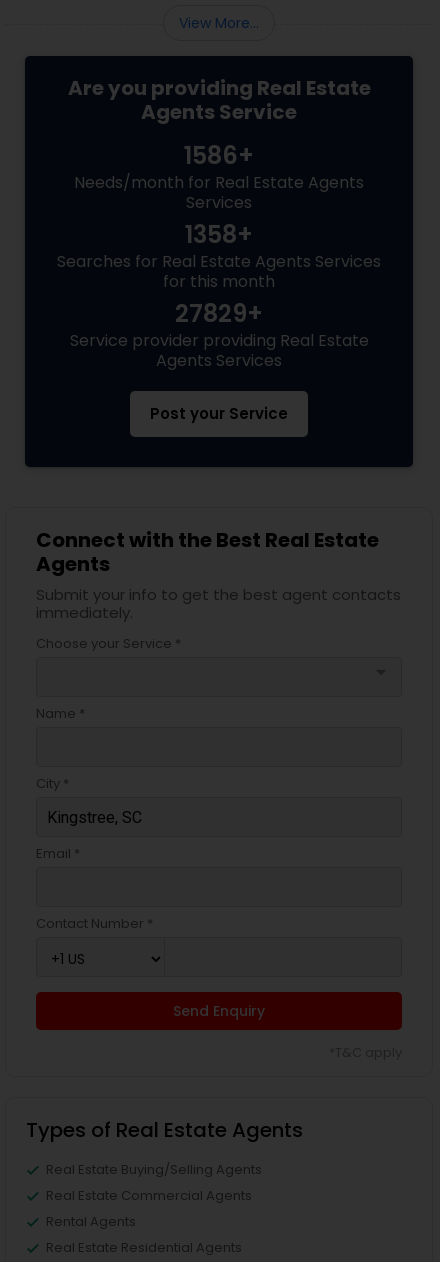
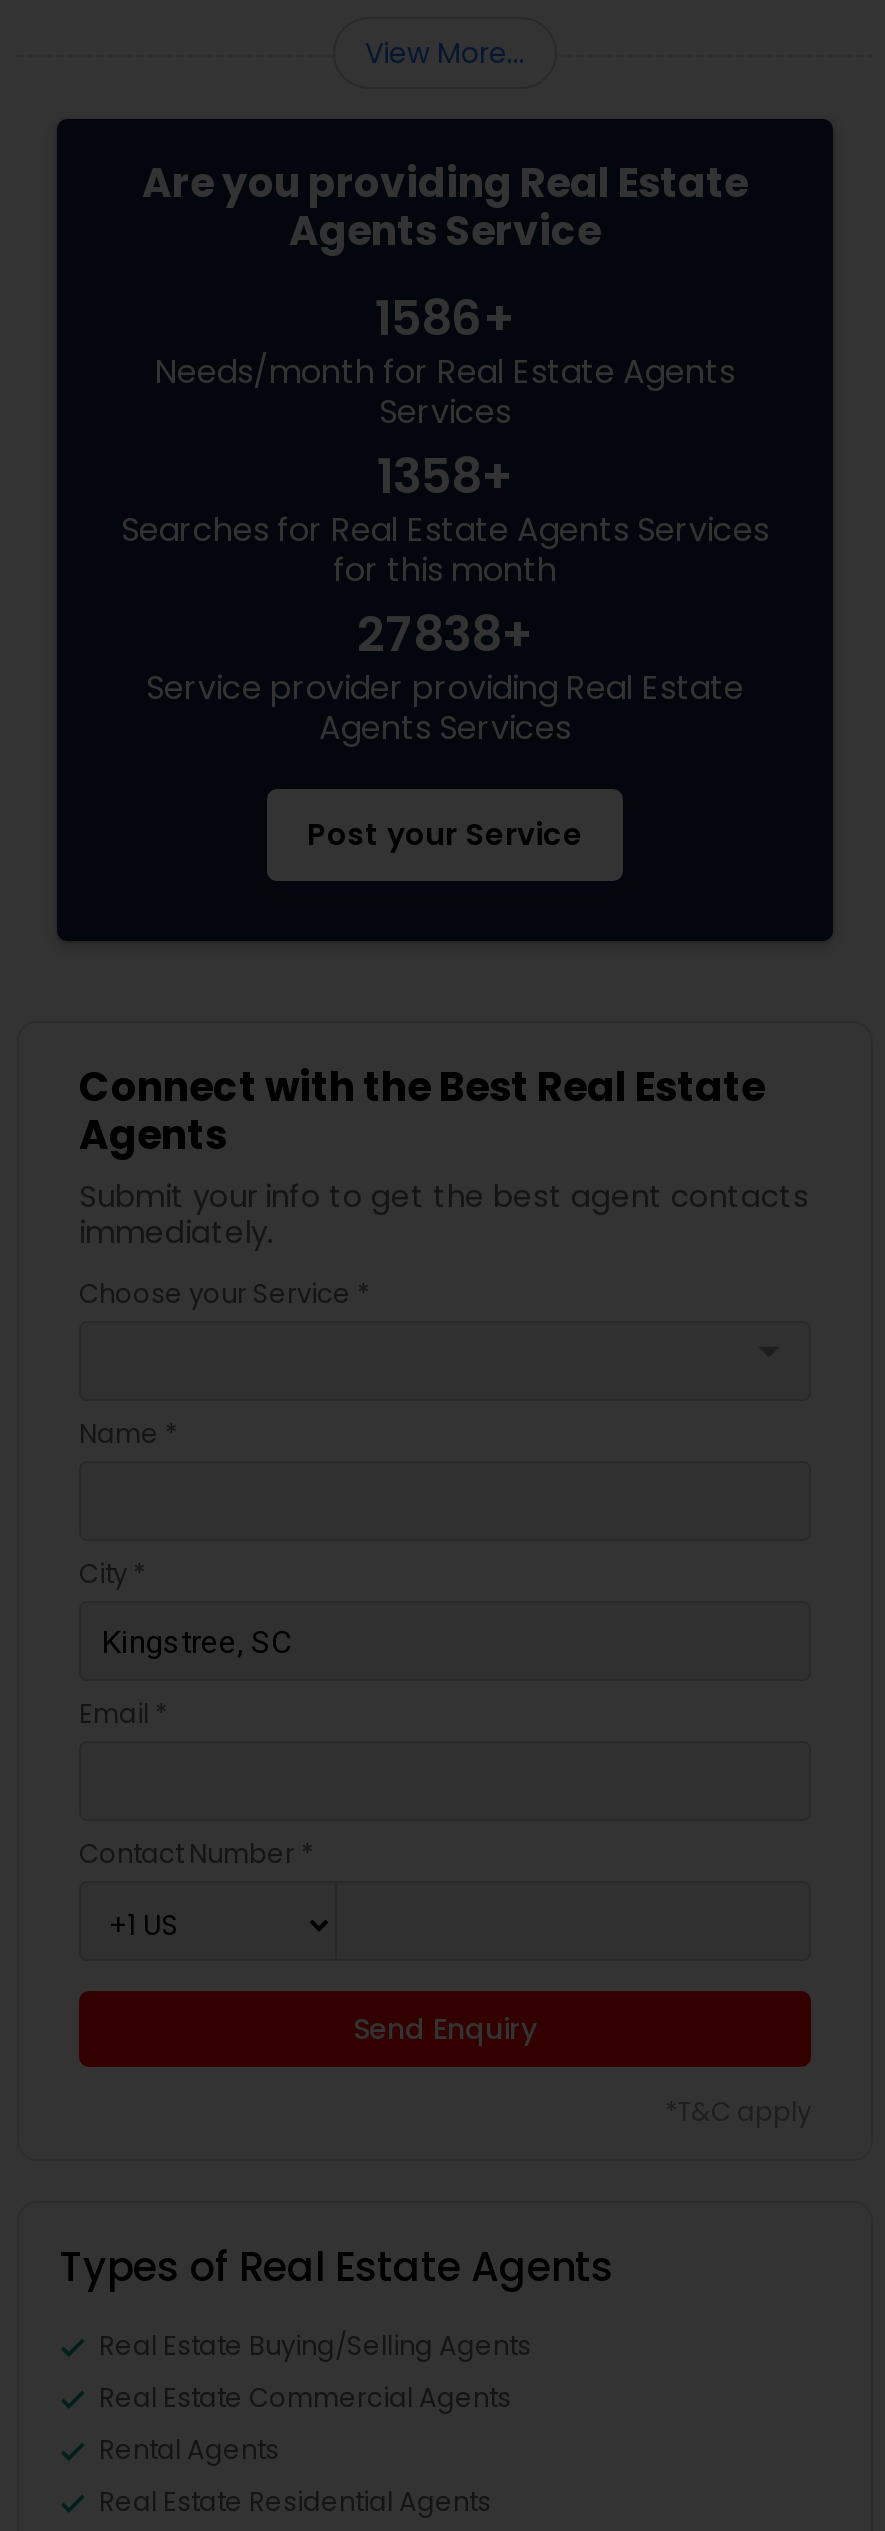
- 27829+
+ 27838+
